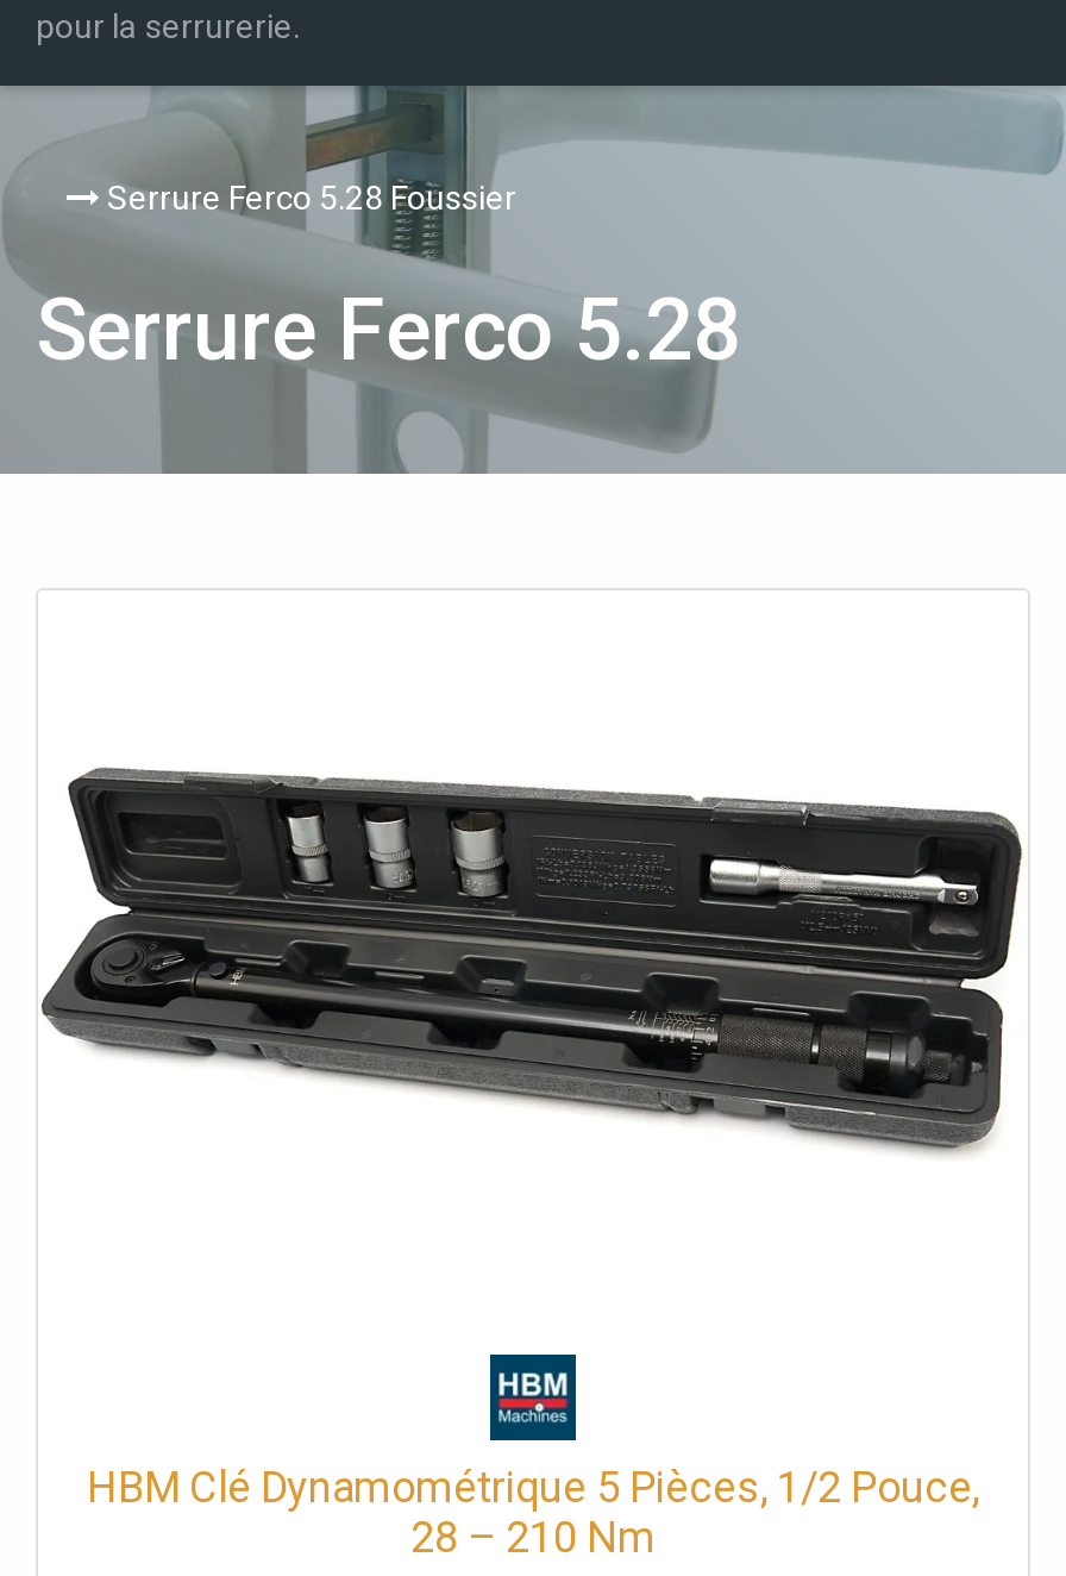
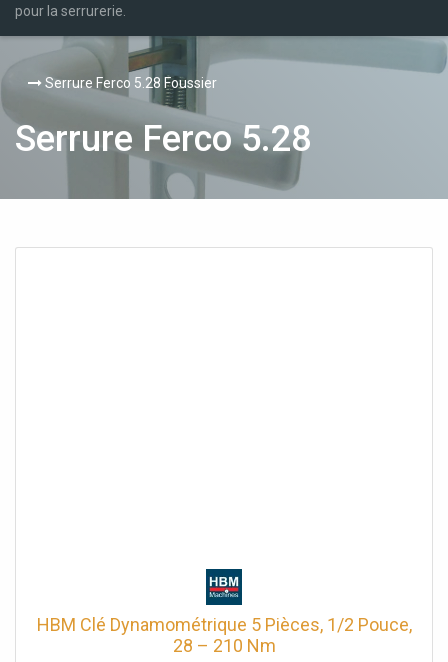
- [image]
